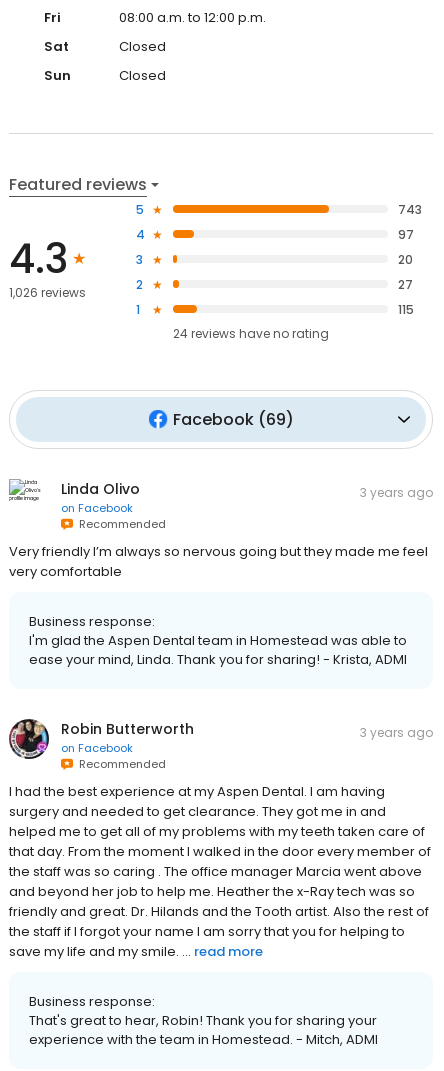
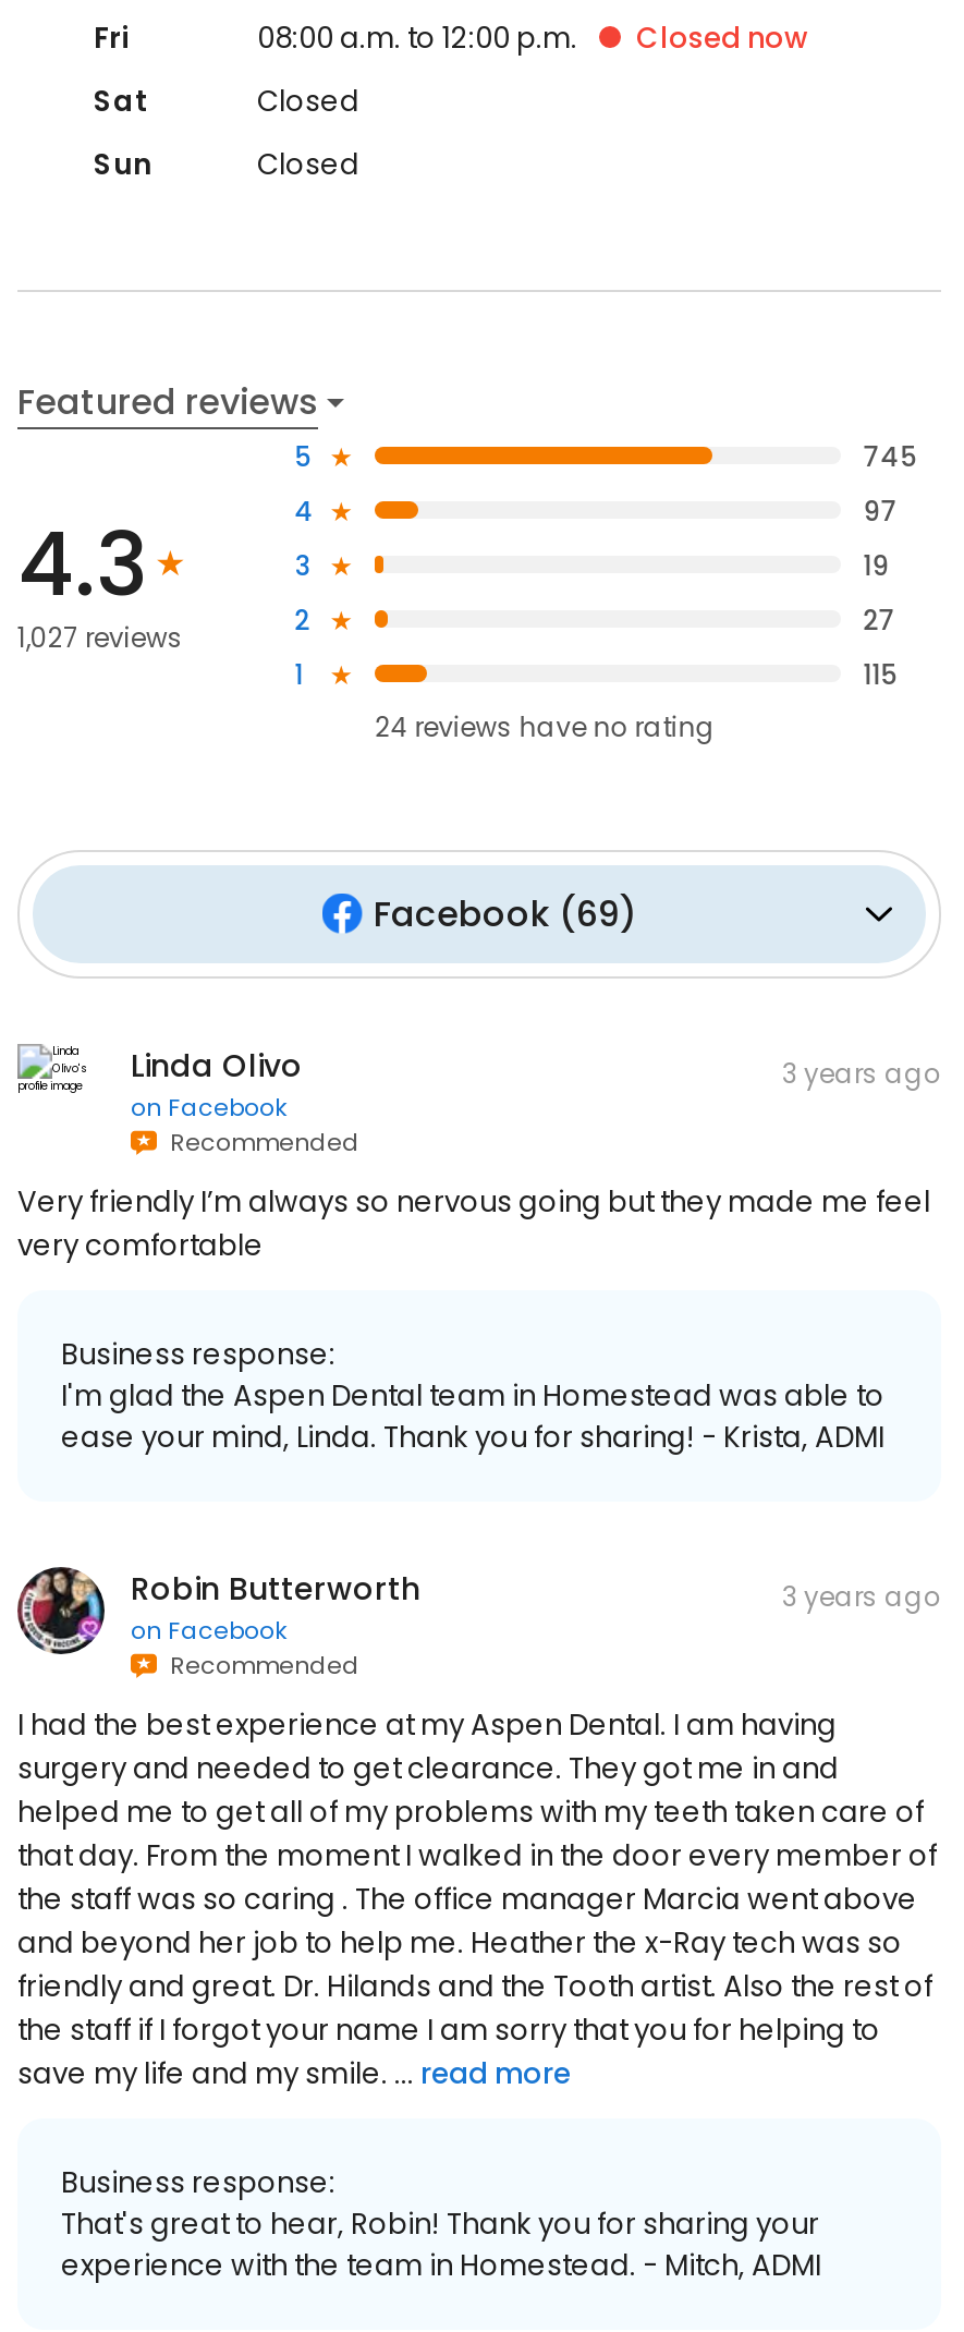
+ Closed now

- 743
+ 745

- 20
+ 19

- 1,026 reviews
+ 1,027 reviews
